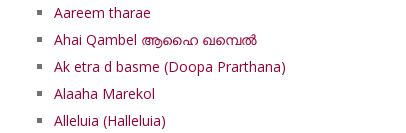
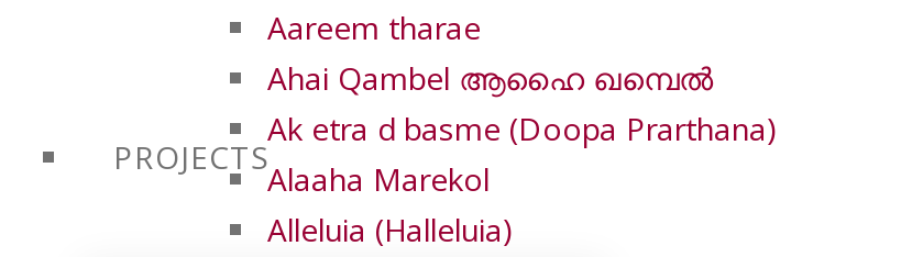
+ PROJECTS
